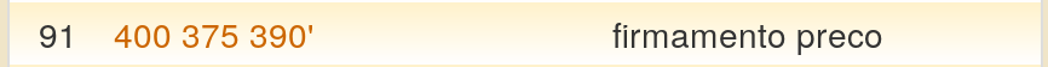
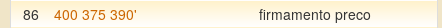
- 91 400 375 390'
+ 86 400 375 390'
